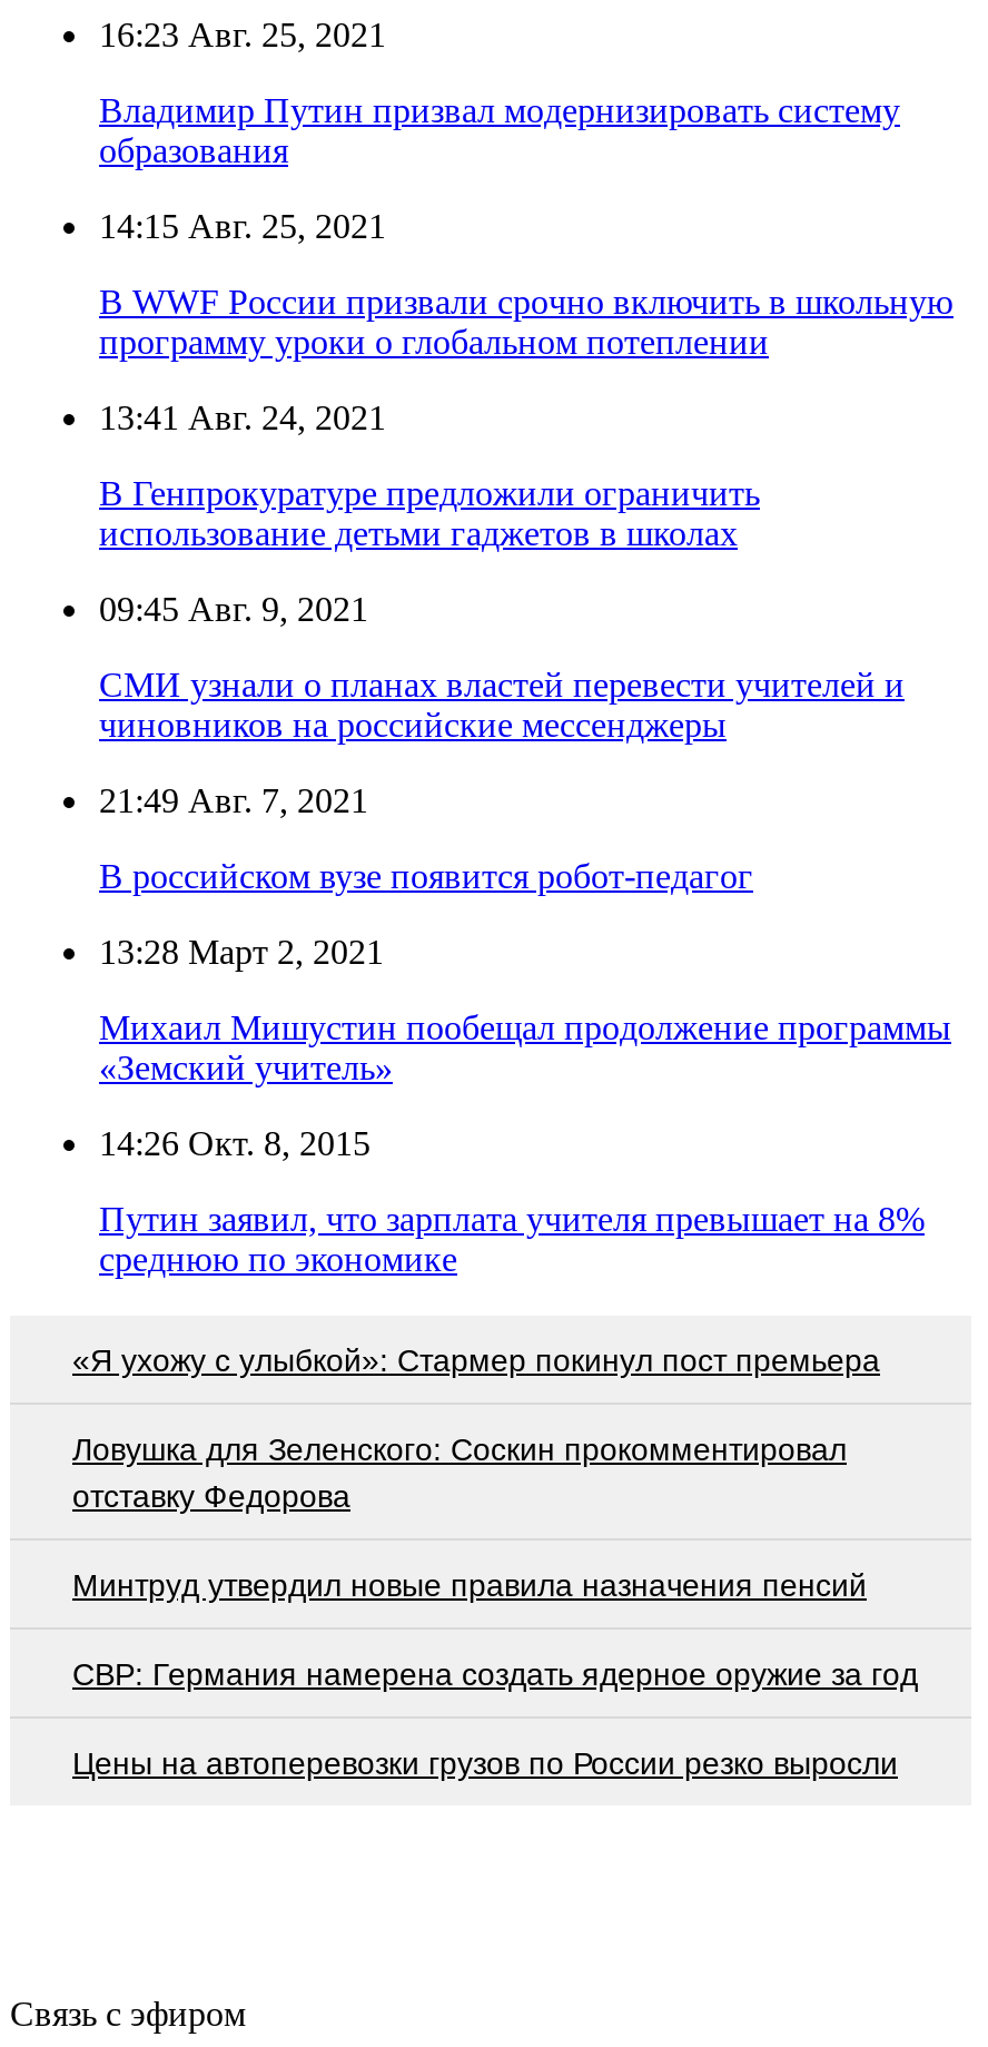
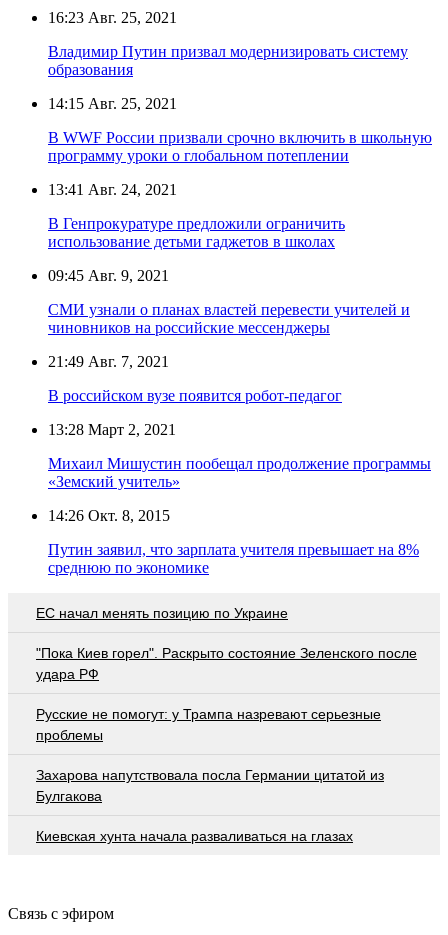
- «Я ухожу с улыбкой»: Стармер покинул пост премьера
+ ЕС начал менять позицию по Украине

- Ловушка для Зеленского: Соскин прокомментировал
- отставку Федорова
+ "Пока Киев горел". Раскрыто состояние Зеленского после
+ удара РФ

- Минтруд утвердил новые правила назначения пенсий
+ Русские не помогут: у Трампа назревают серьезные
+ проблемы

- СВР: Германия намерена создать ядерное оружие за год
+ Захарова напутствовала посла Германии цитатой из
+ Булгакова

- Цены на автоперевозки грузов по России резко выросли
+ Киевская хунта начала разваливаться на глазах
